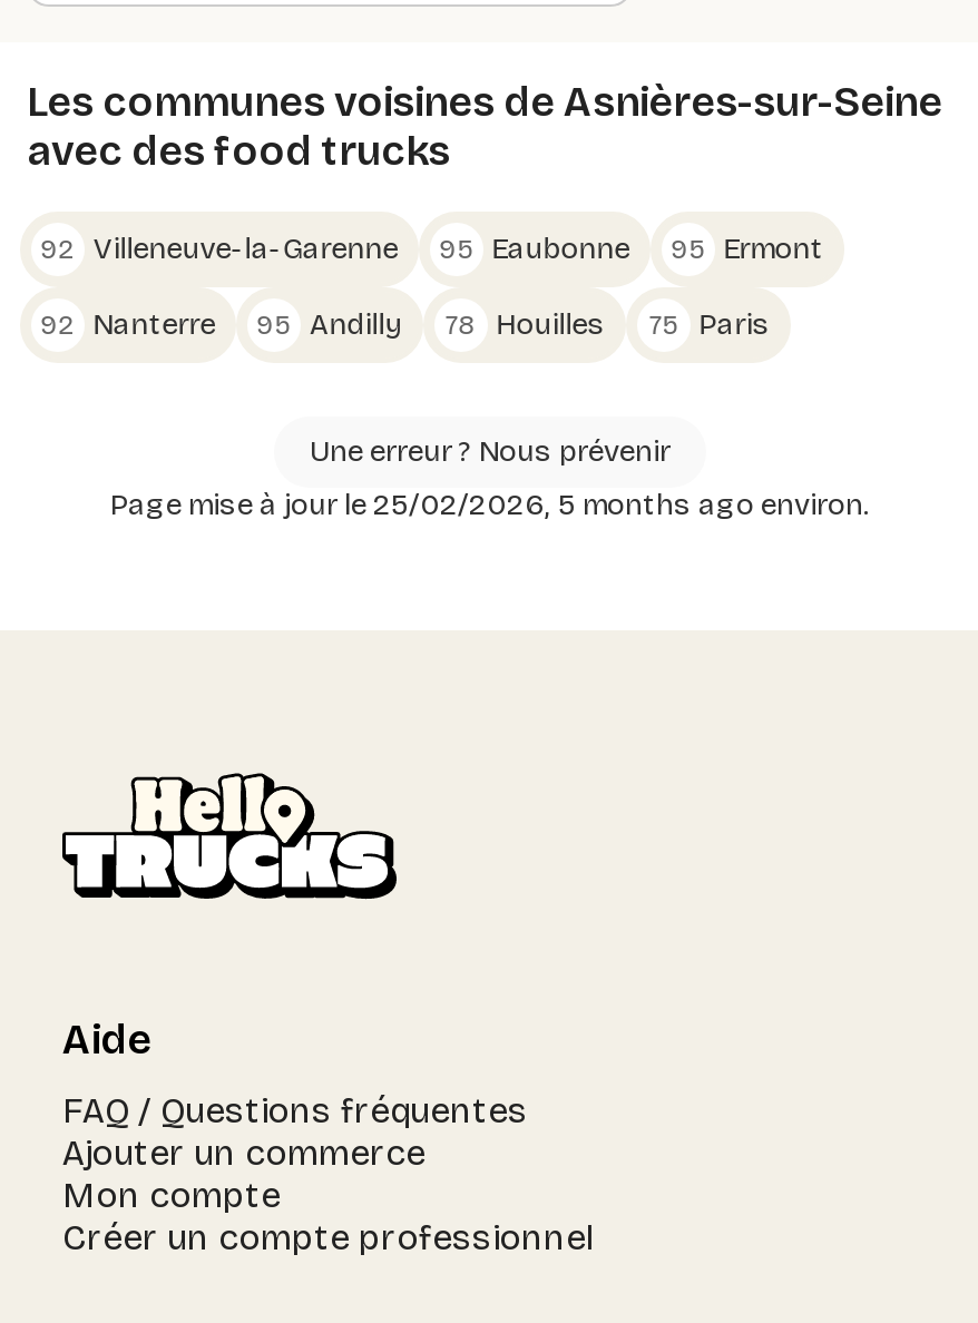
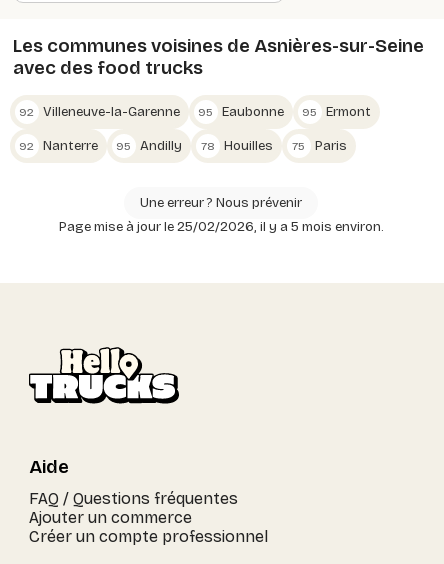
- Page mise à jour le 25/02/2026, 5 months ago environ.
+ Page mise à jour le 25/02/2026, il y a 5 mois environ.

- Mon compte
